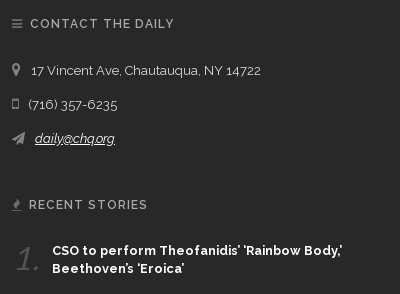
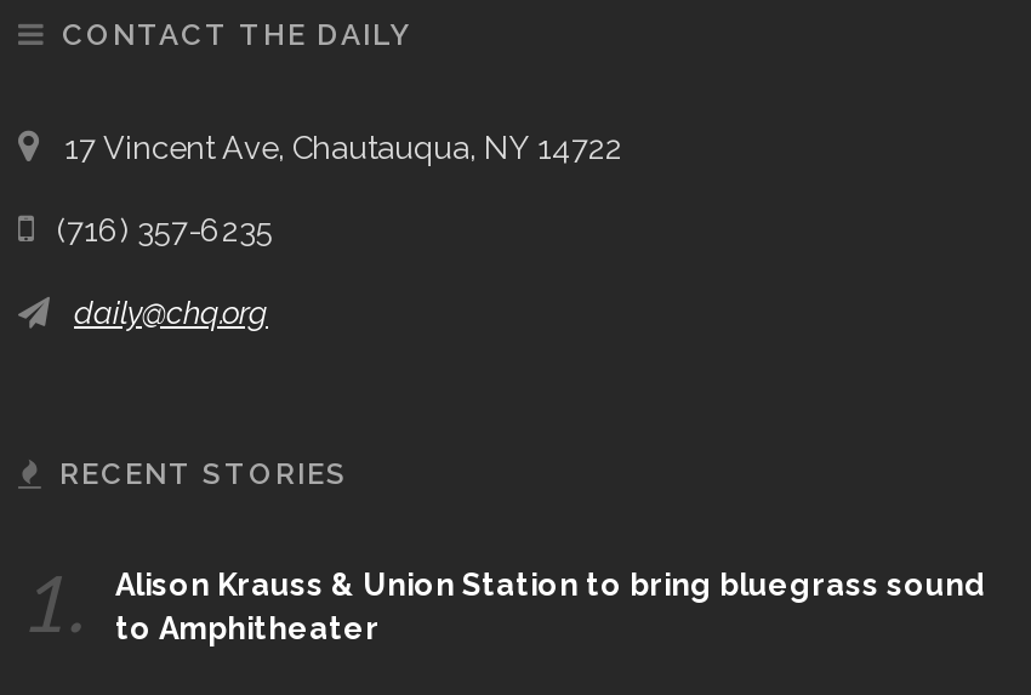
- CSO to perform Theofanidis’ ‘Rainbow Body,’
- Beethoven’s ‘Eroica’
+ Alison Krauss & Union Station to bring bluegrass sound
+ to Amphitheater
